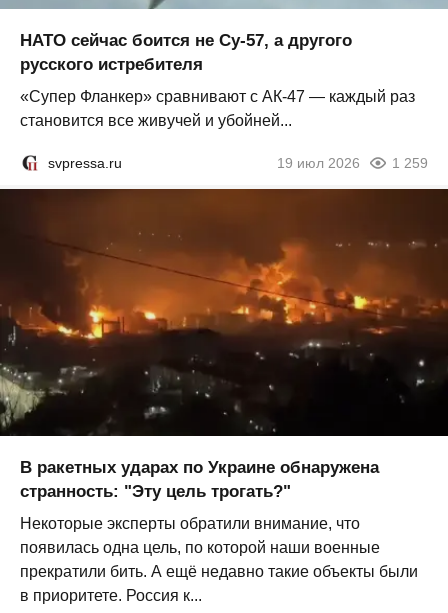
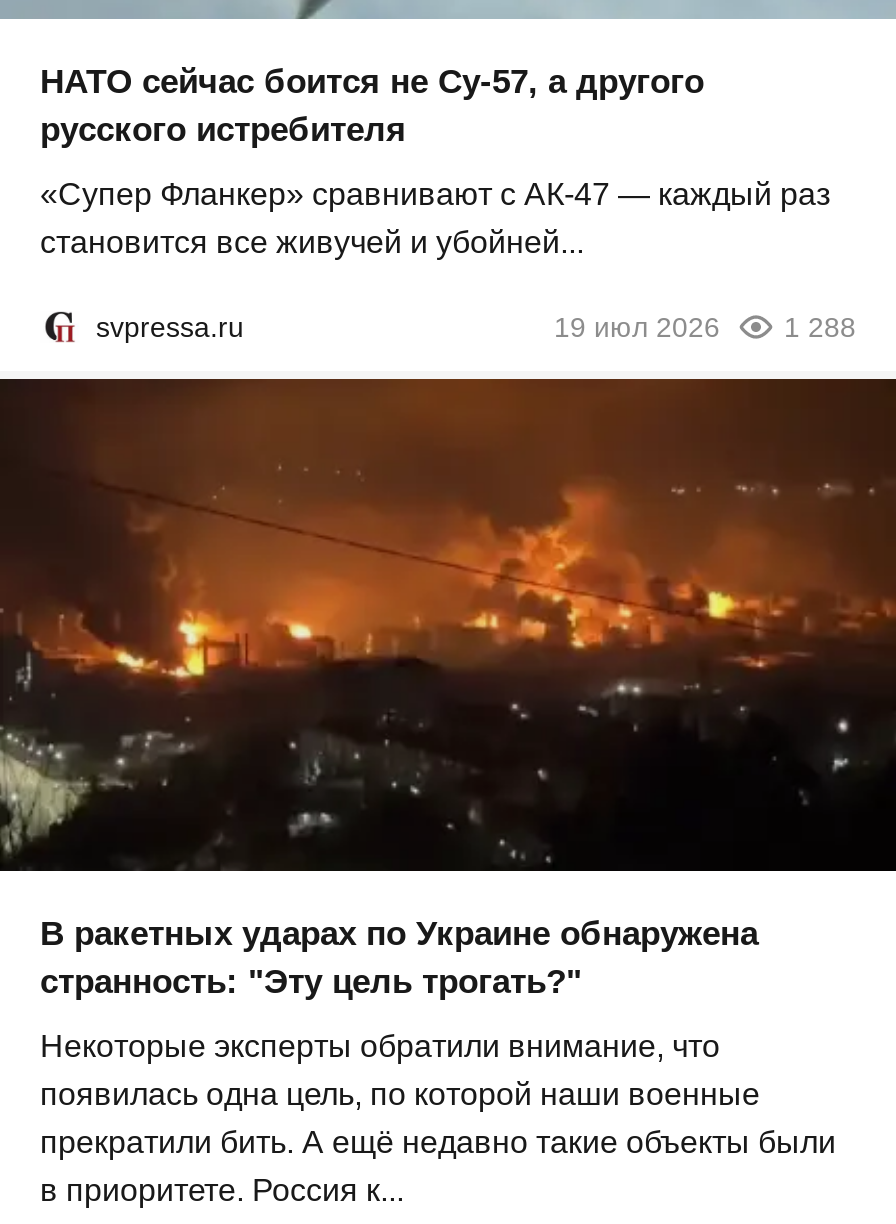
- 19 июл 2026 1 259
+ 19 июл 2026 1 288
